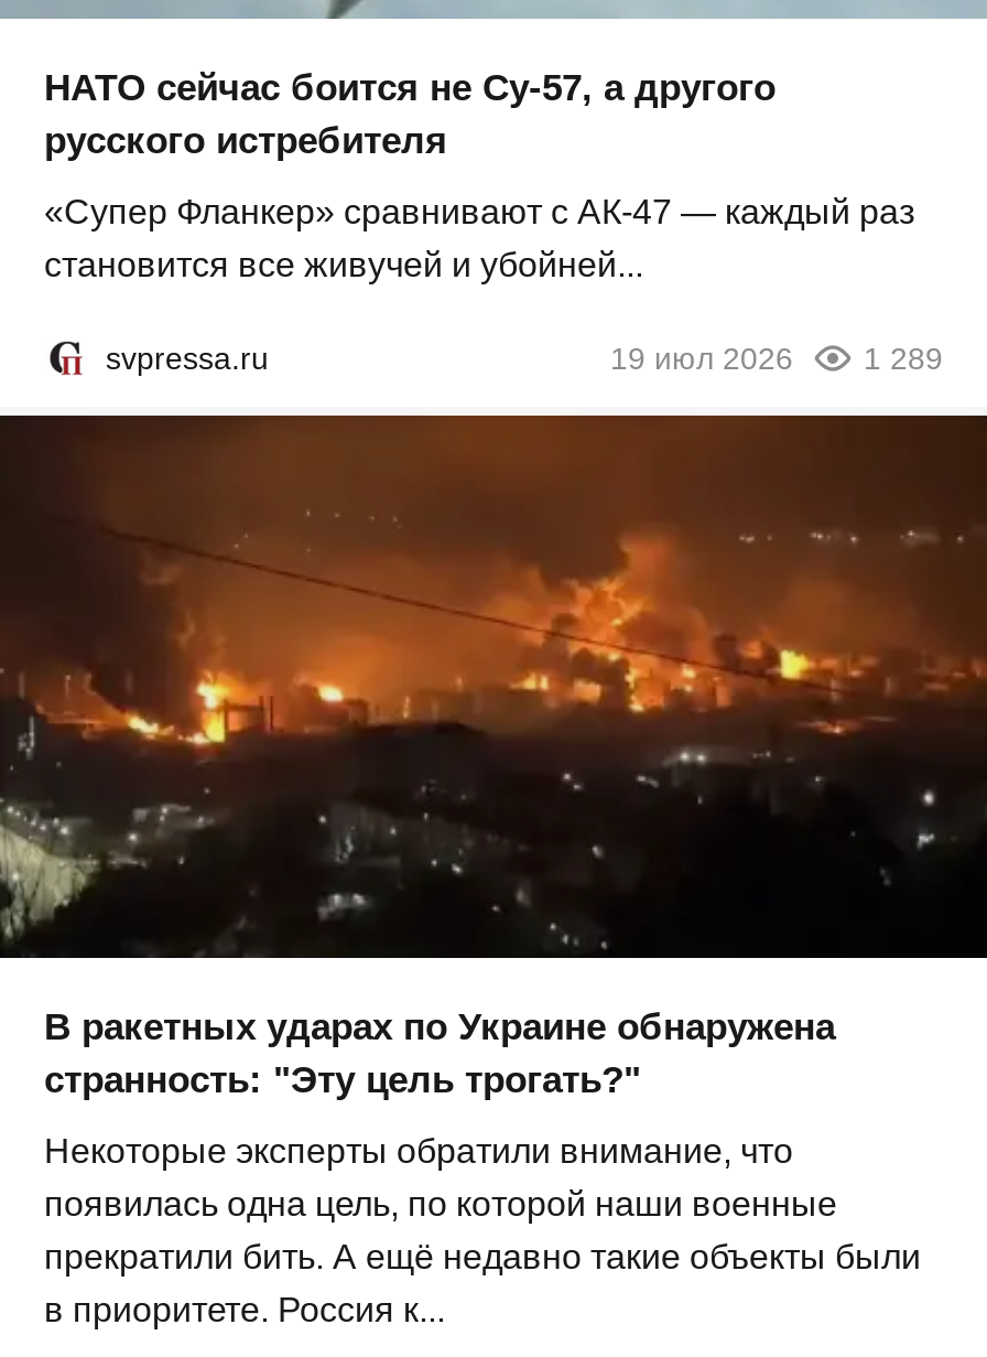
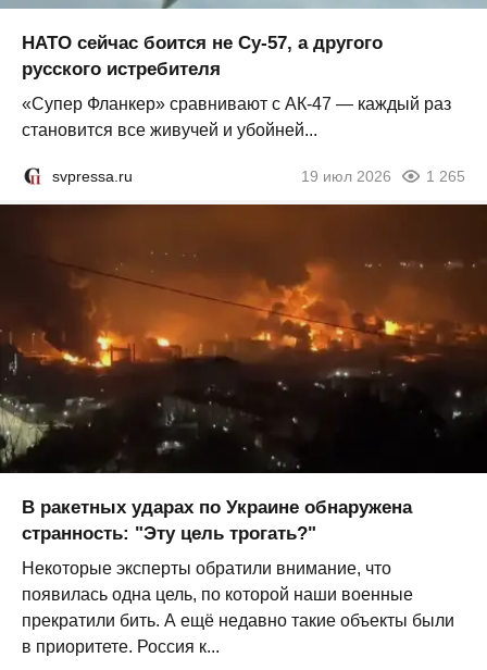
- 19 июл 2026 1 289
+ 19 июл 2026 1 265
